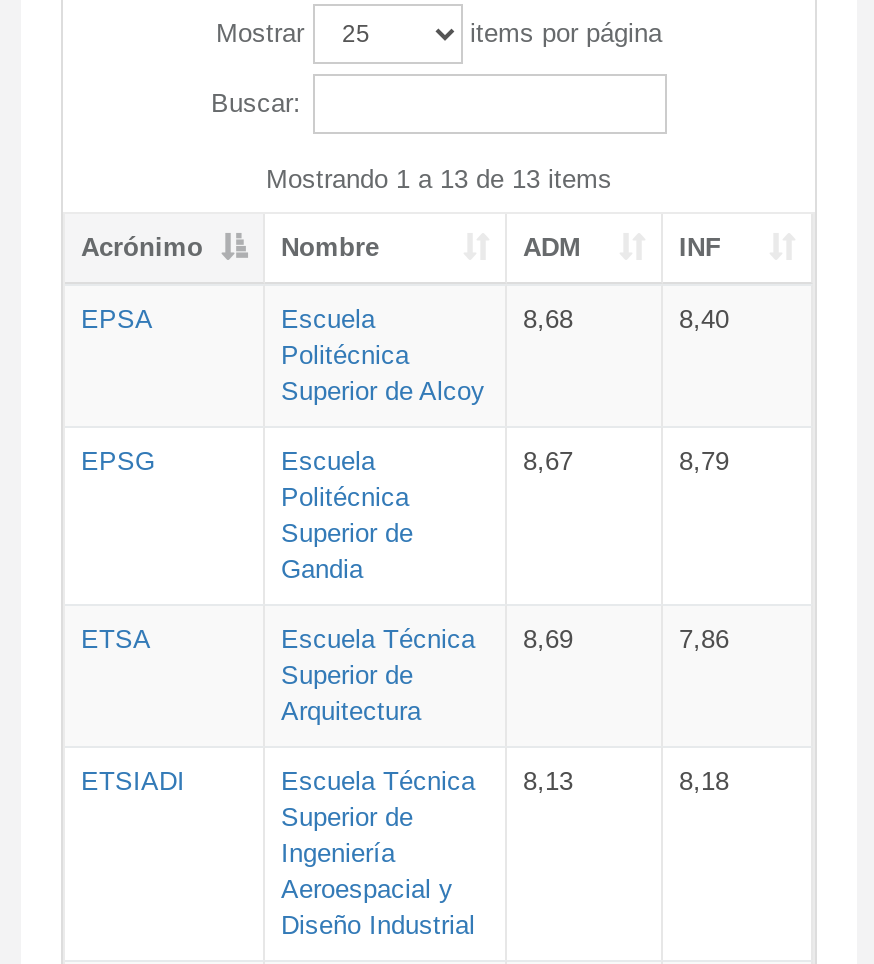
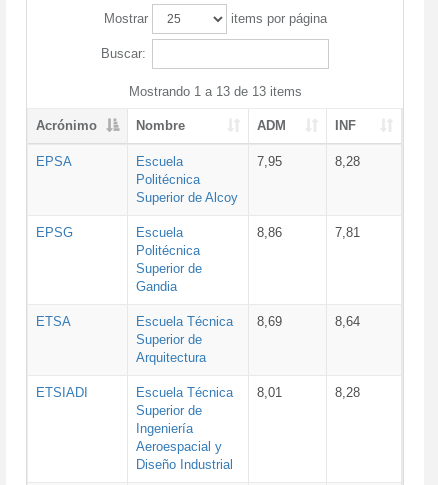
- 8,68
+ 7,95

- 8,40
+ 8,28

- 8,67
+ 8,86

- 8,79
+ 7,81

- 7,86
+ 8,64

- Escuela Técnica 8,13
+ Escuela Técnica 8,01

- 8,18
+ 8,28
